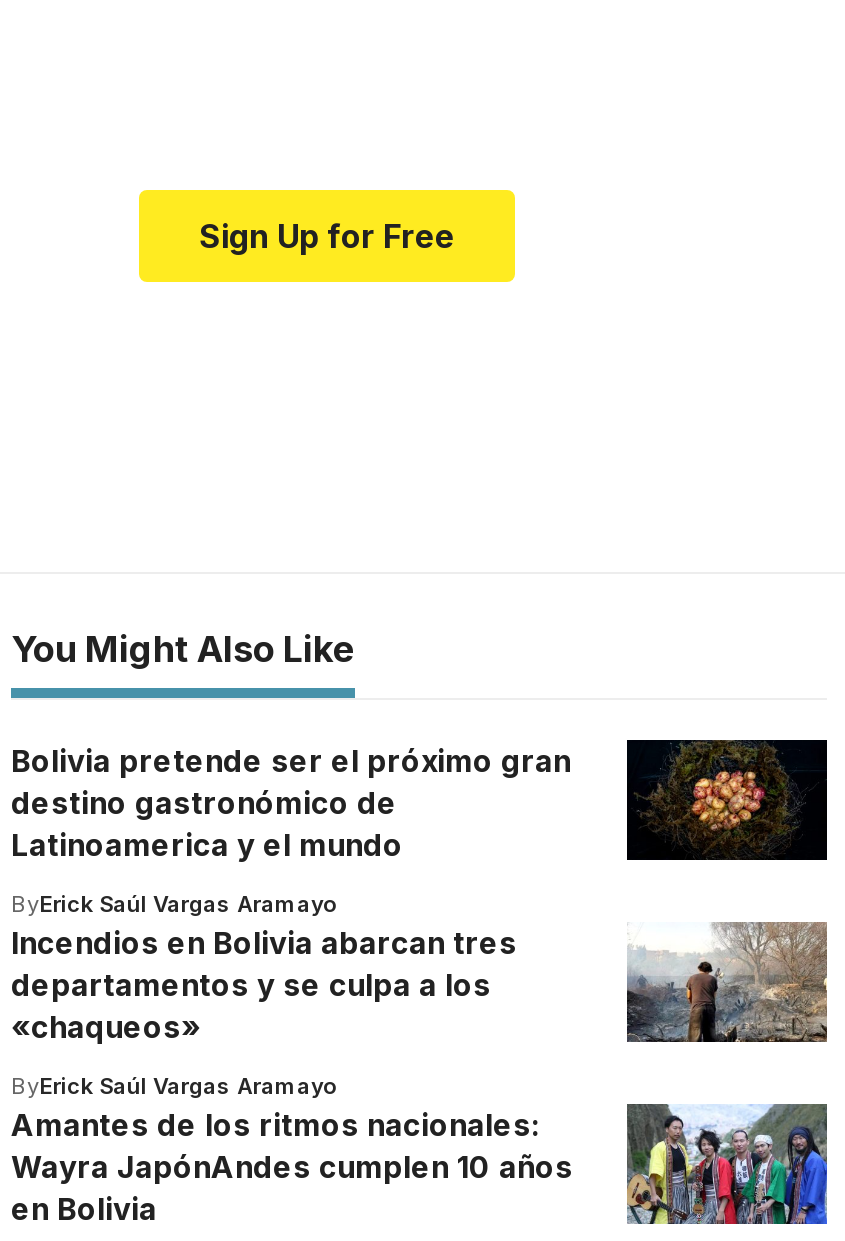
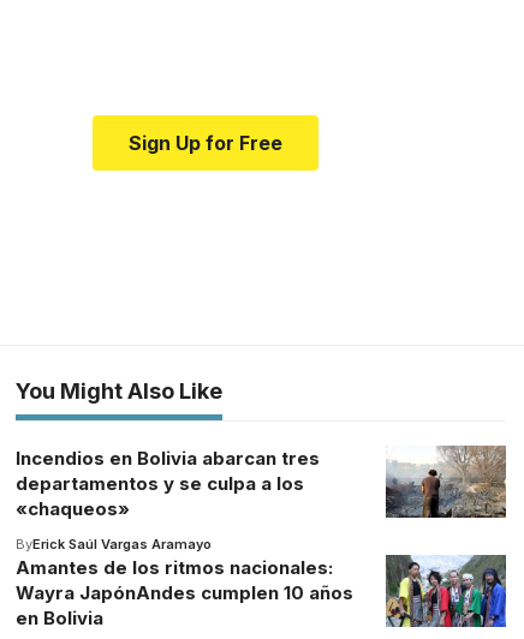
- [image]
- Bolivia pretende ser el próximo gran
- destino gastronómico de
- Latinoamerica y el mundo
- ByErick Saúl Vargas Aramayo
